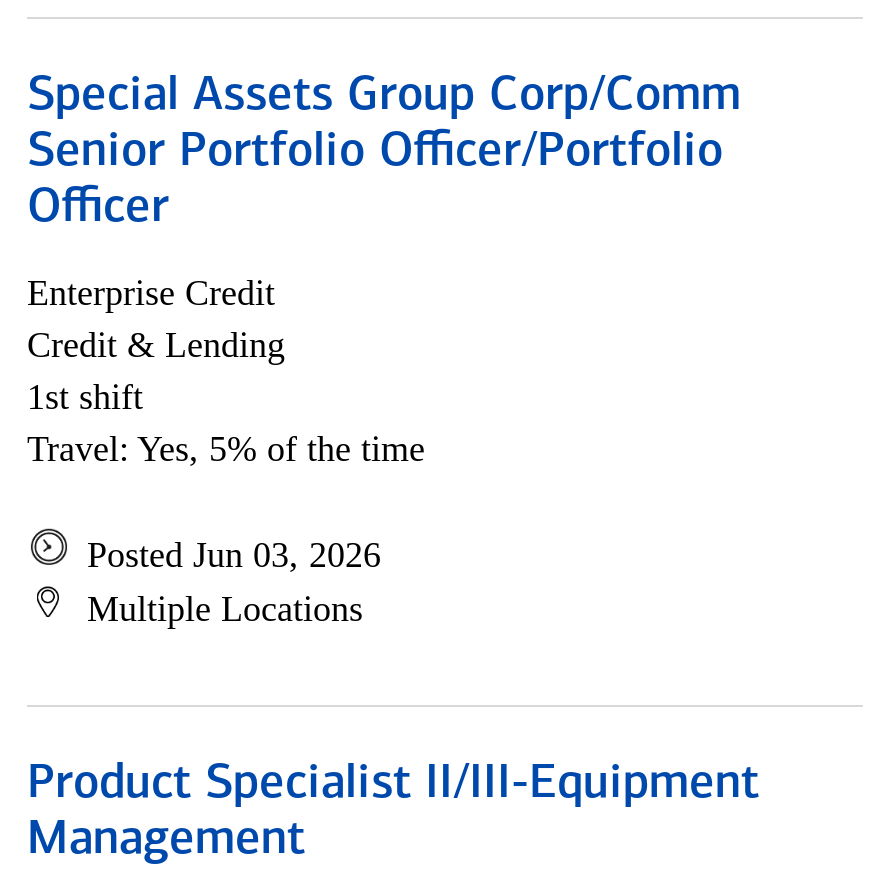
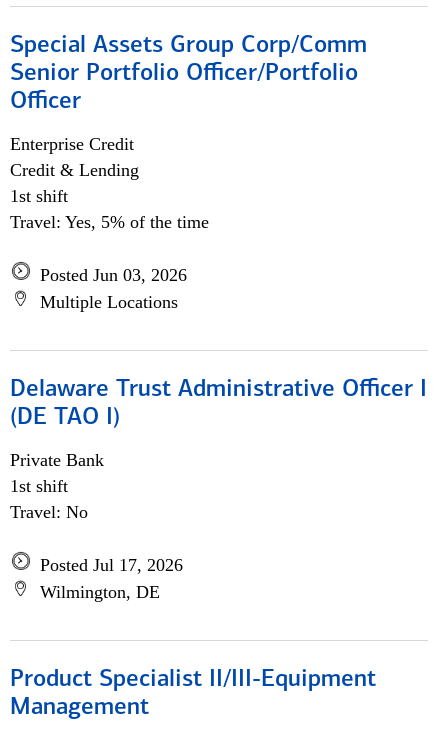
+ Delaware Trust Administrative Officer I
+ (DE TAO I)
+ Private Bank
+ 1st shift
+ Travel: No
+ Posted Jul 17, 2026
+ Wilmington, DE
